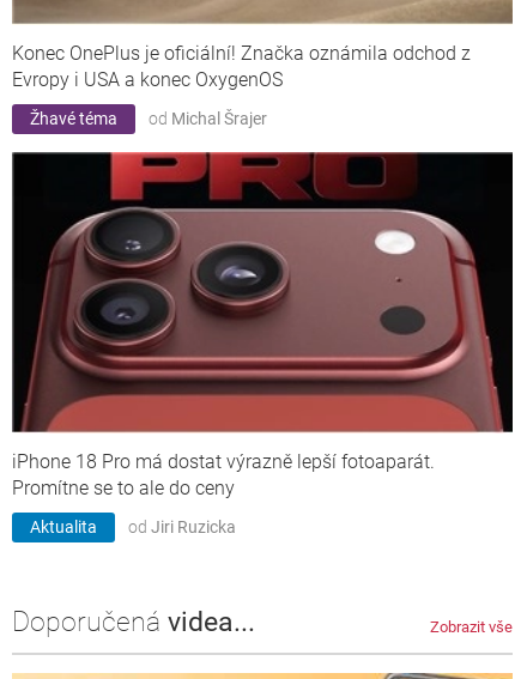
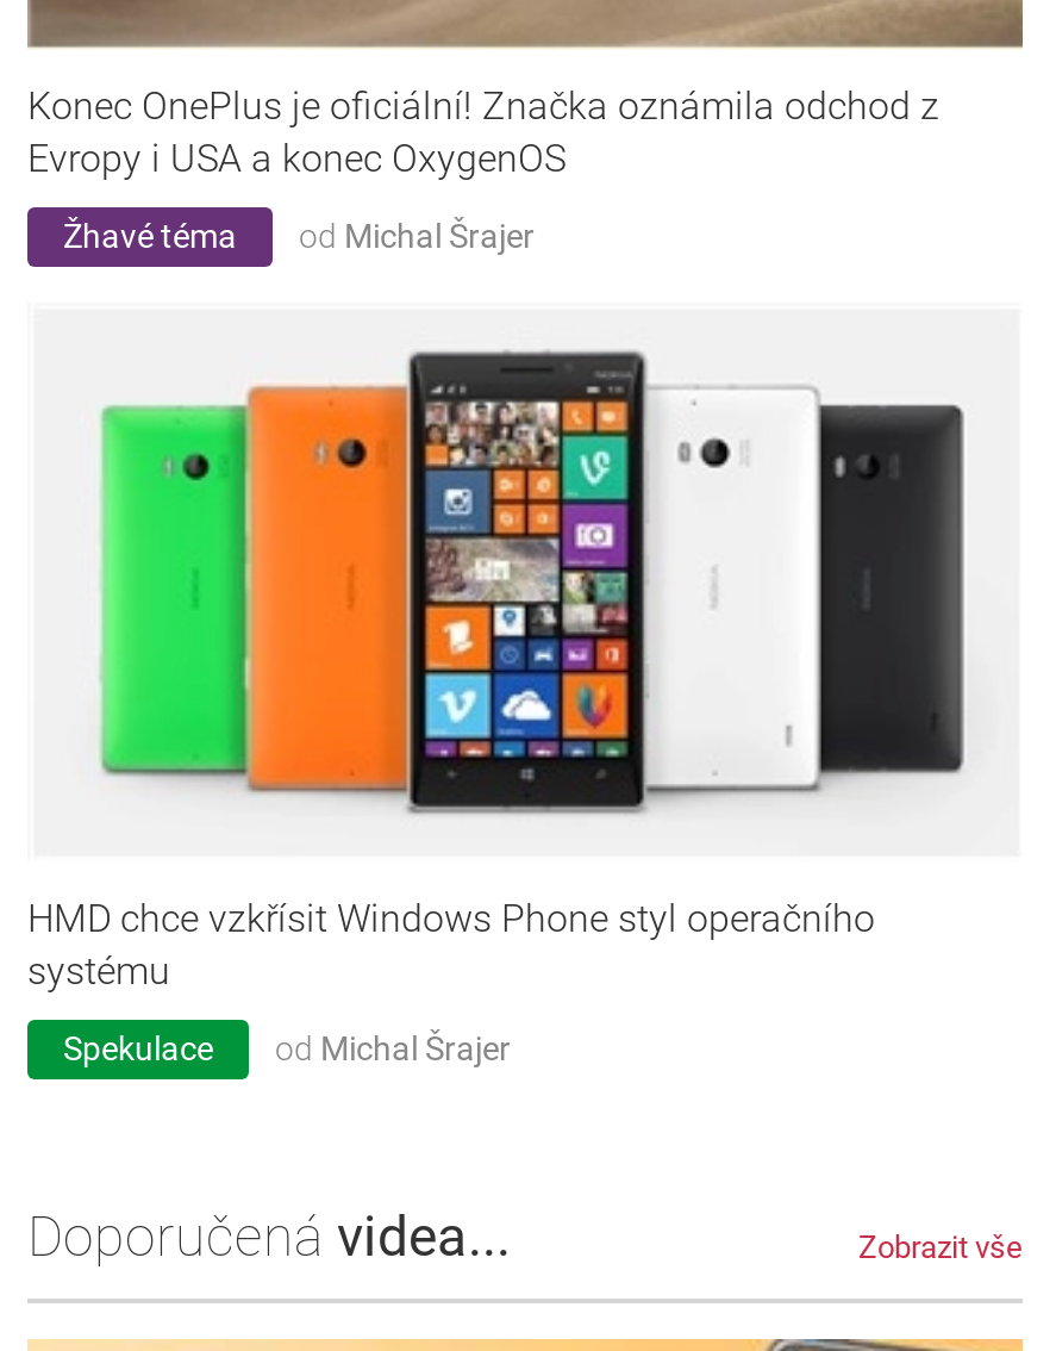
- [image]
- iPhone 18 Pro má dostat výrazně lepší fotoaparát.
- Promítne se to ale do ceny
+ [image]
+ HMD chce vzkřísit Windows Phone styl operačního
+ systému

- Aktualita
- od Jiri Ruzicka
+ Spekulace
+ od Michal Šrajer
